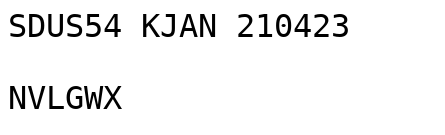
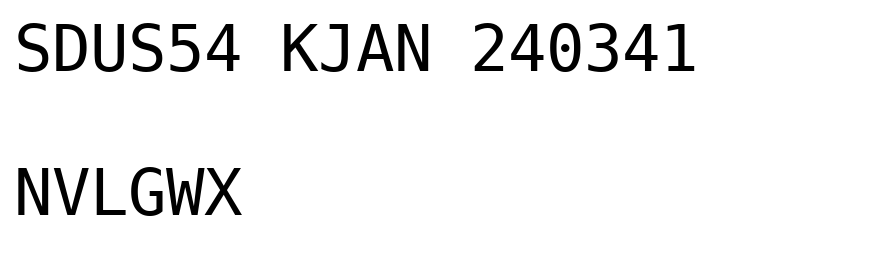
- SDUS54 KJAN 210423
+ SDUS54 KJAN 240341
